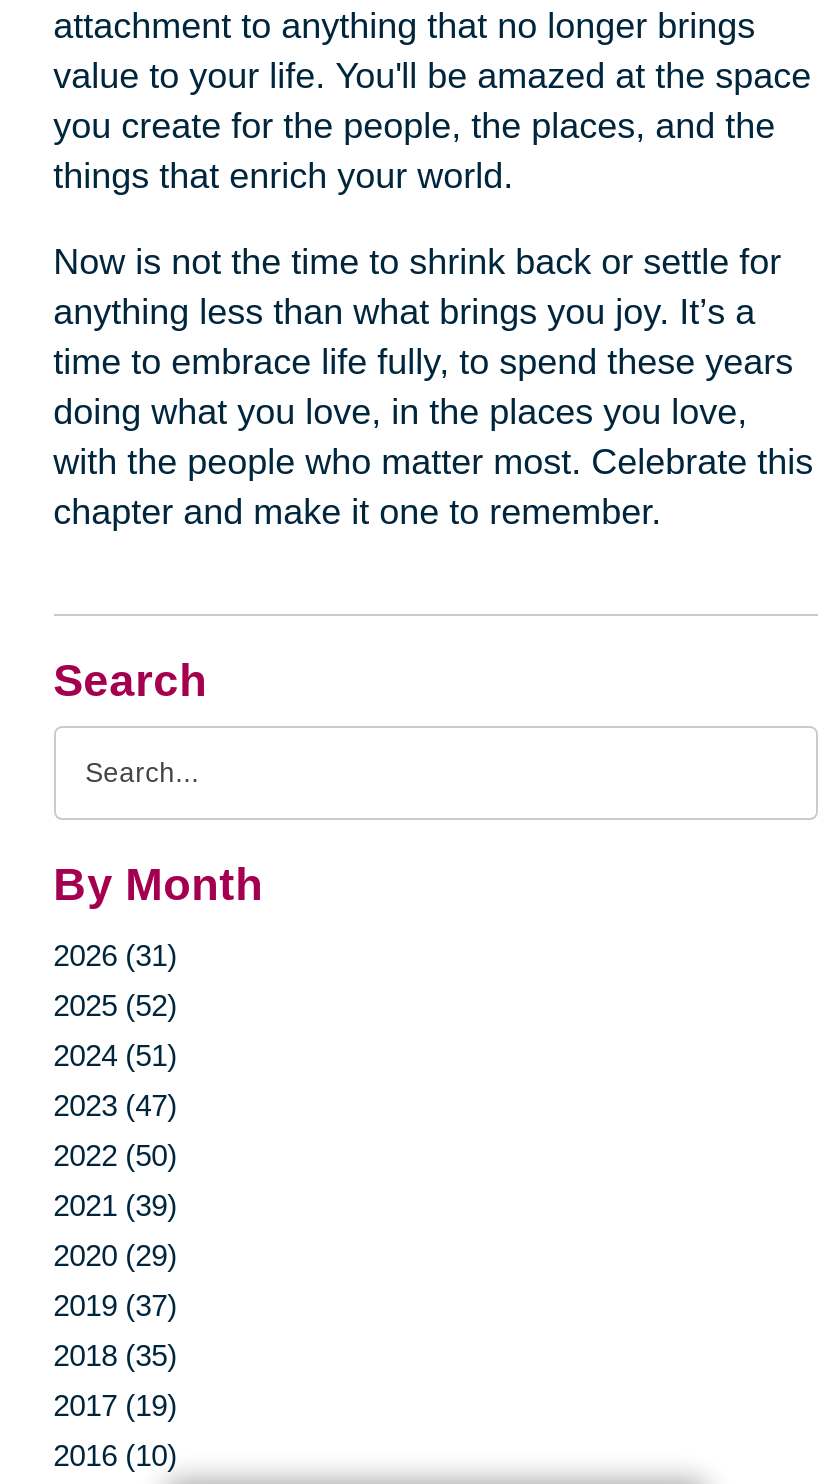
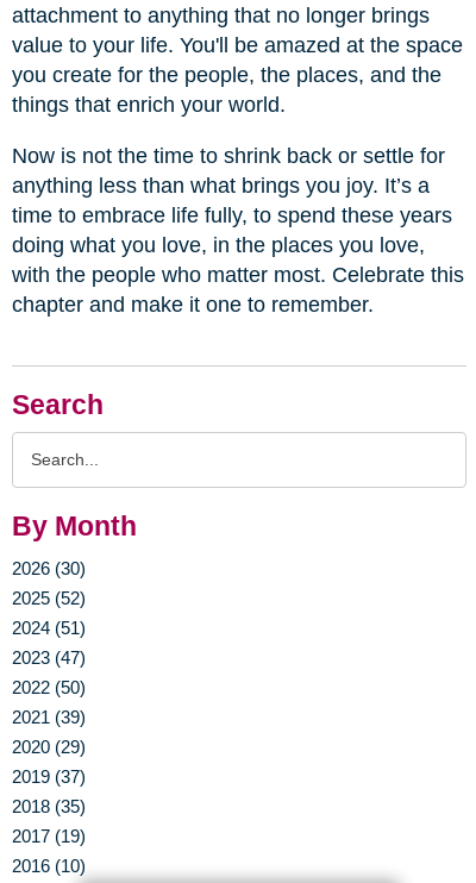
- 2026 (31)
+ 2026 (30)
